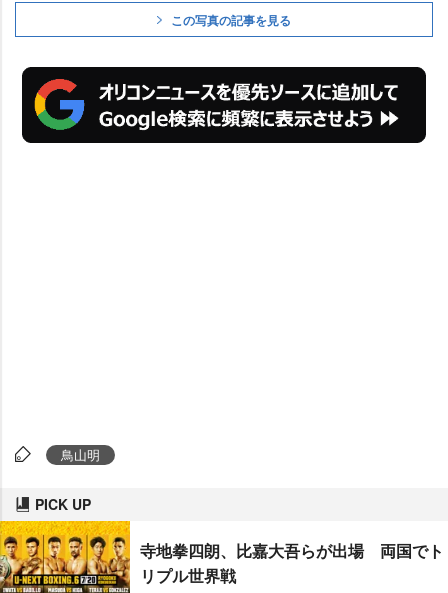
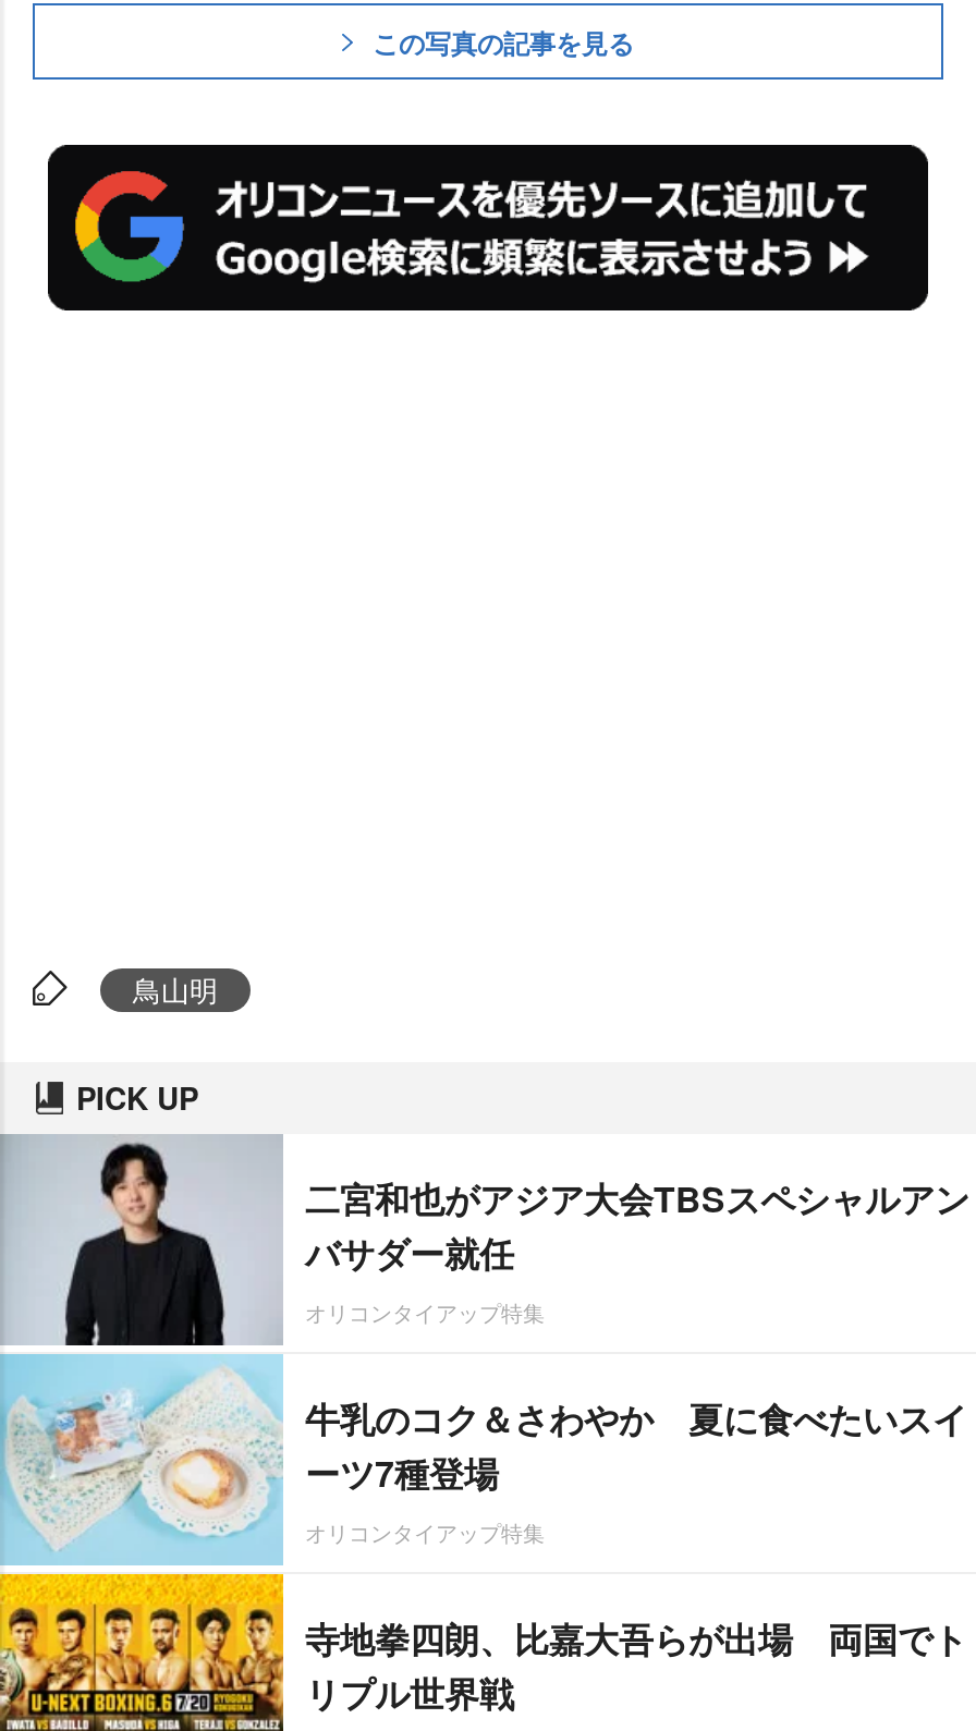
+ [image]
+ 二宮和也がアジア大会TBSスペシャルアン
+ バサダー就任
+ オリコンタイアップ特集
+ 牛乳のコク＆さわやか 夏に食べたいスイ
+ ーツ7種登場
+ オリコンタイアップ特集
